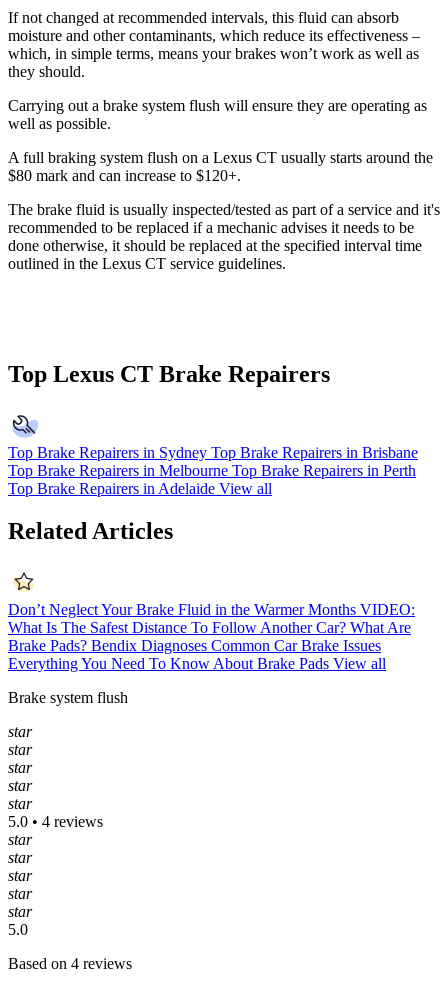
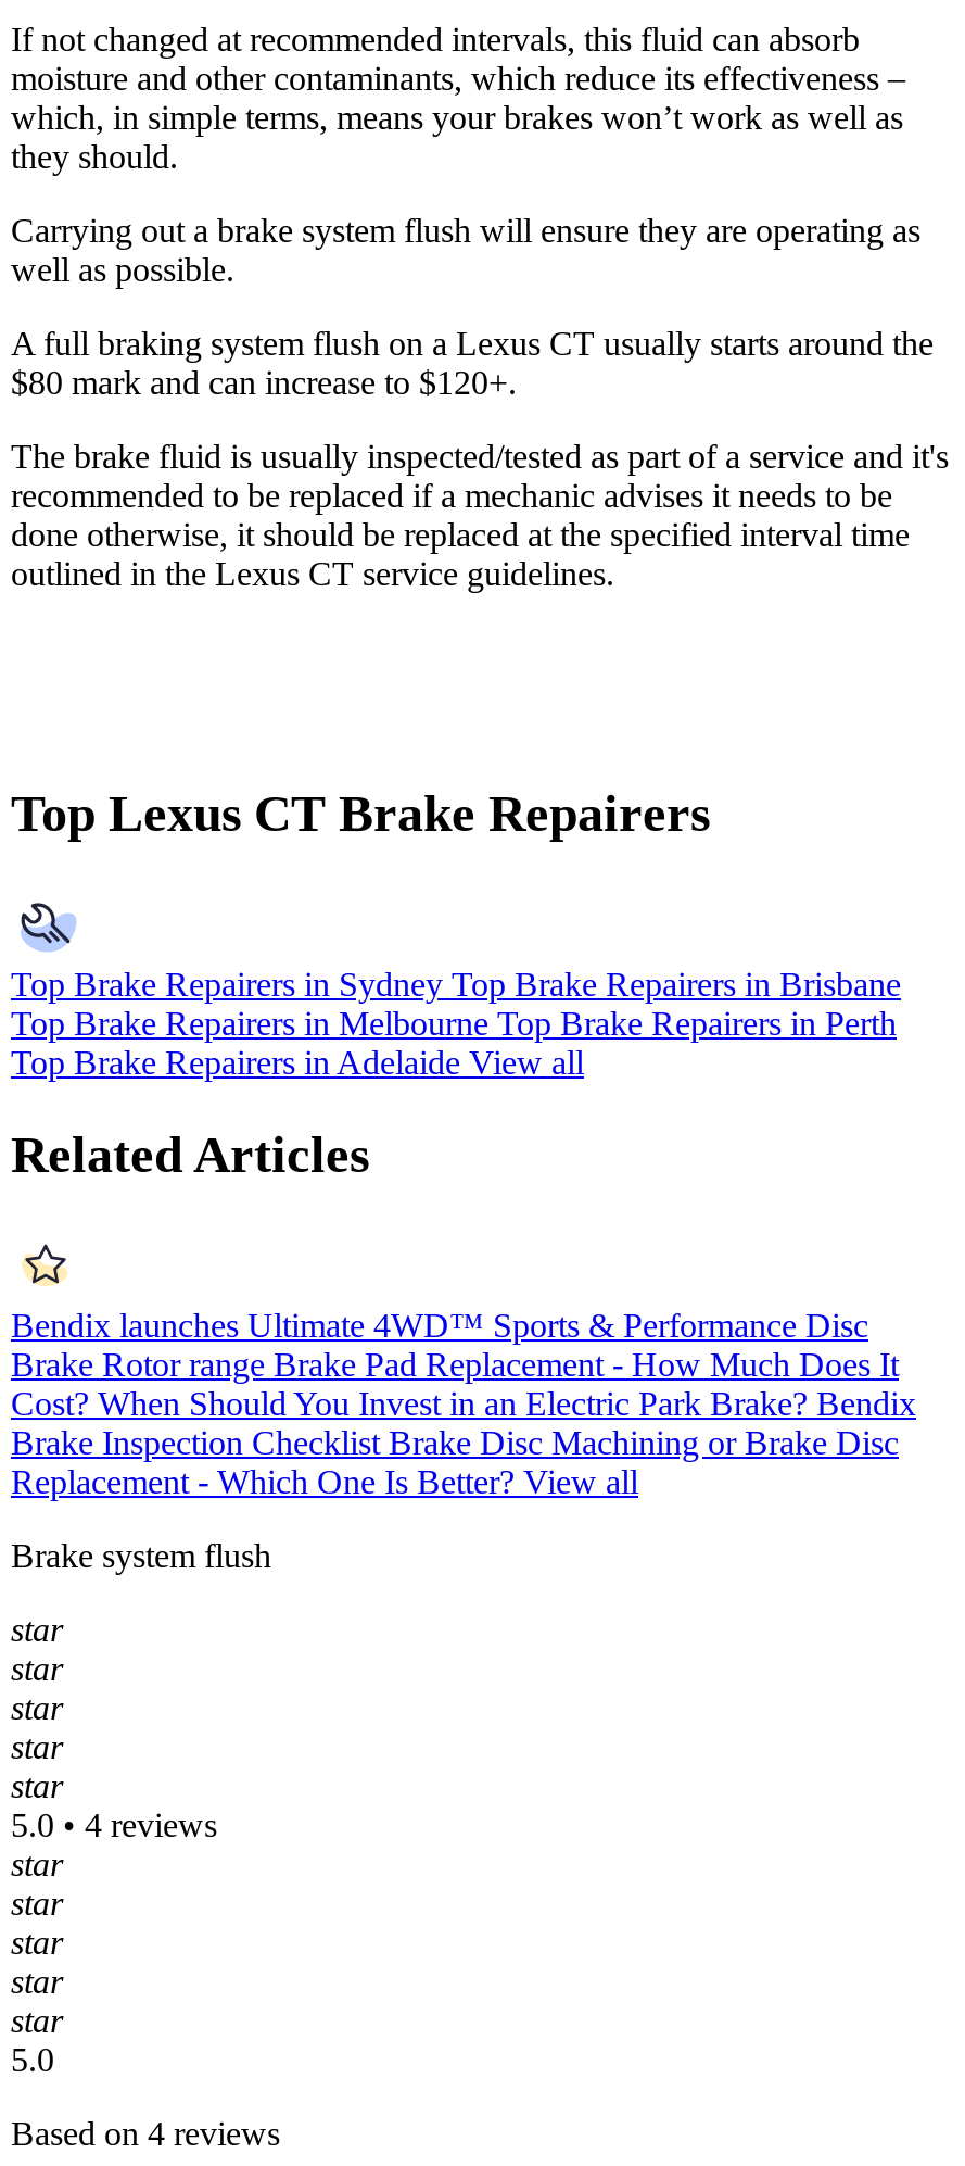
- Don’t Neglect Your Brake Fluid in the Warmer Months VIDEO:
- What Is The Safest Distance To Follow Another Car? What Are
- Brake Pads? Bendix Diagnoses Common Car Brake Issues
- Everything You Need To Know About Brake Pads View all
+ Bendix launches Ultimate 4WD™ Sports & Performance Disc
+ Brake Rotor range Brake Pad Replacement - How Much Does It
+ Cost? When Should You Invest in an Electric Park Brake? Bendix
+ Brake Inspection Checklist Brake Disc Machining or Brake Disc
+ Replacement - Which One Is Better? View all
